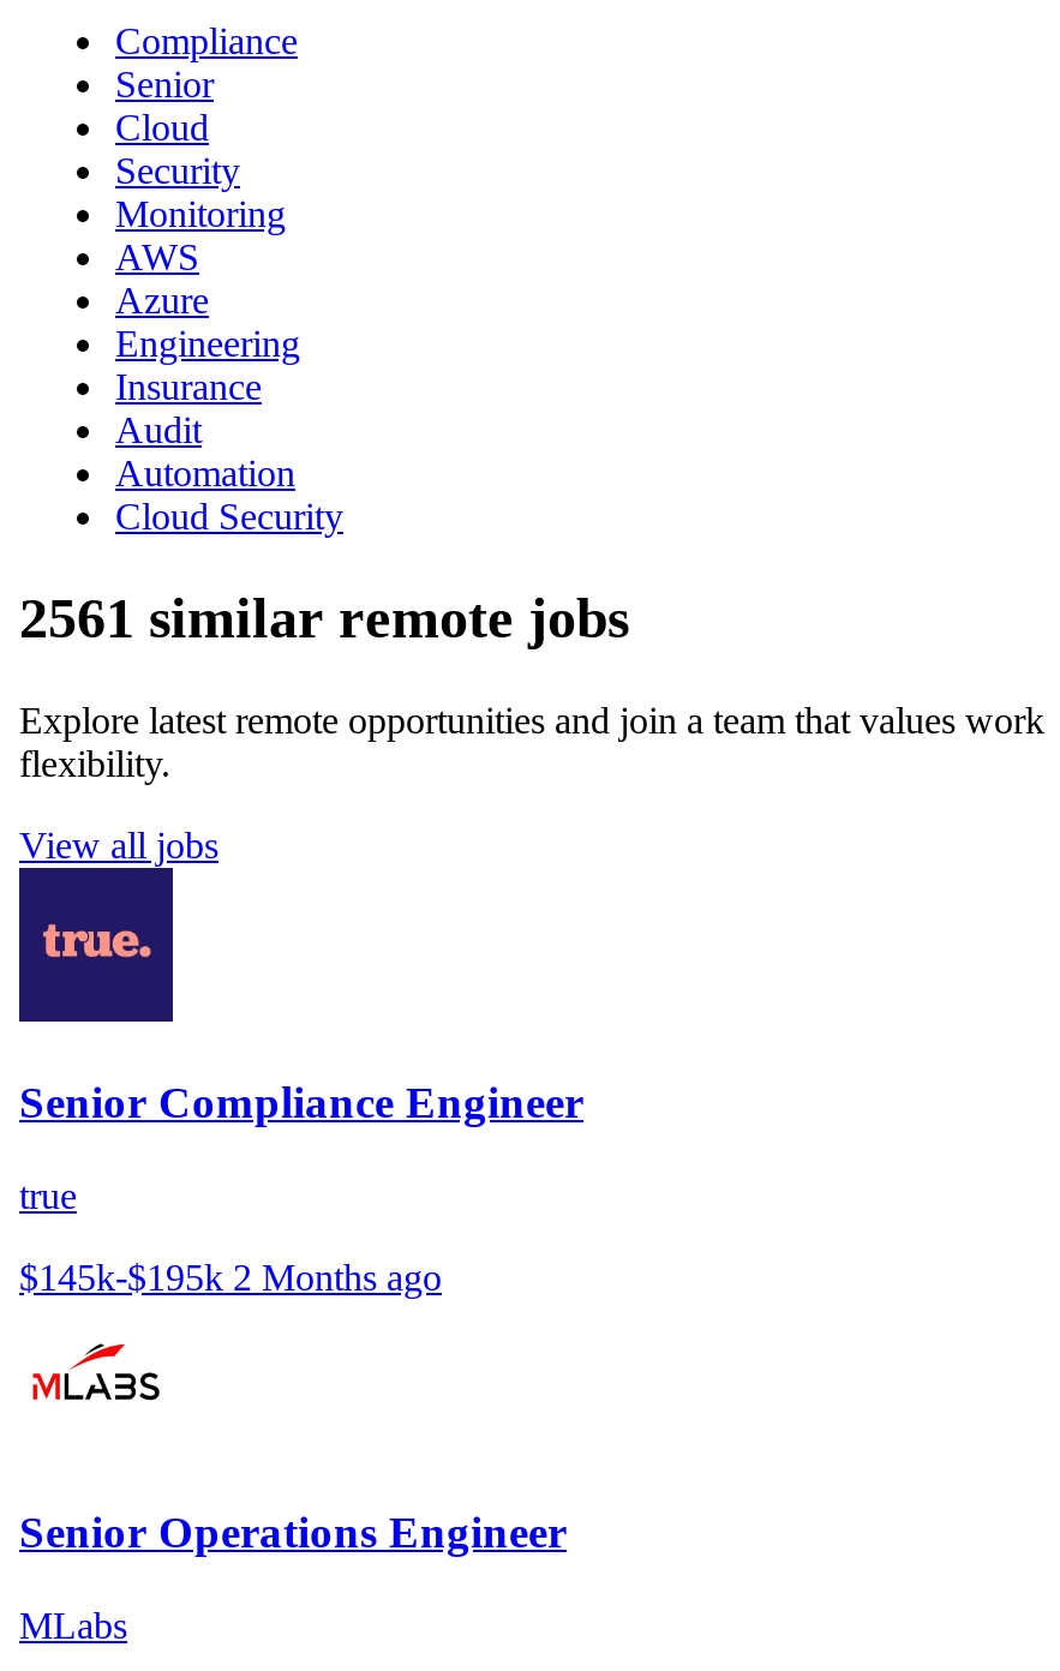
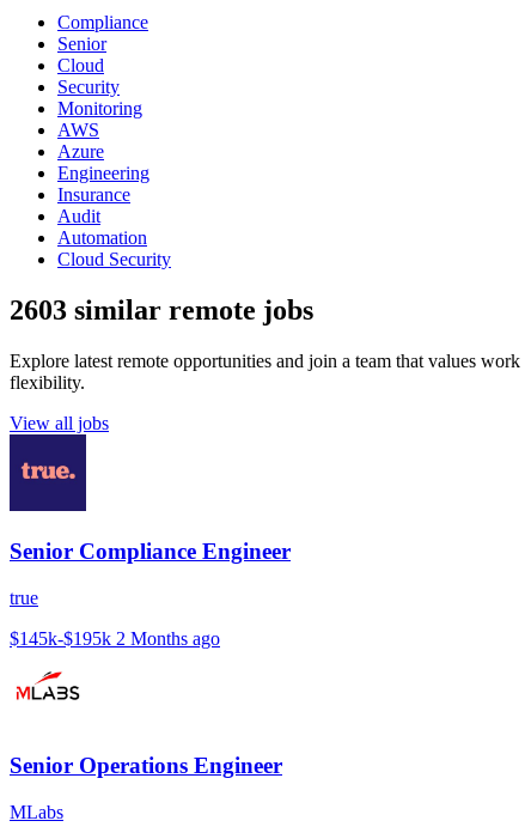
- 2561 similar remote jobs
+ 2603 similar remote jobs
